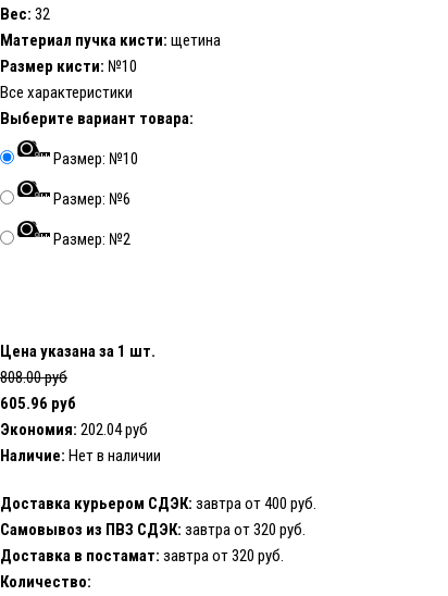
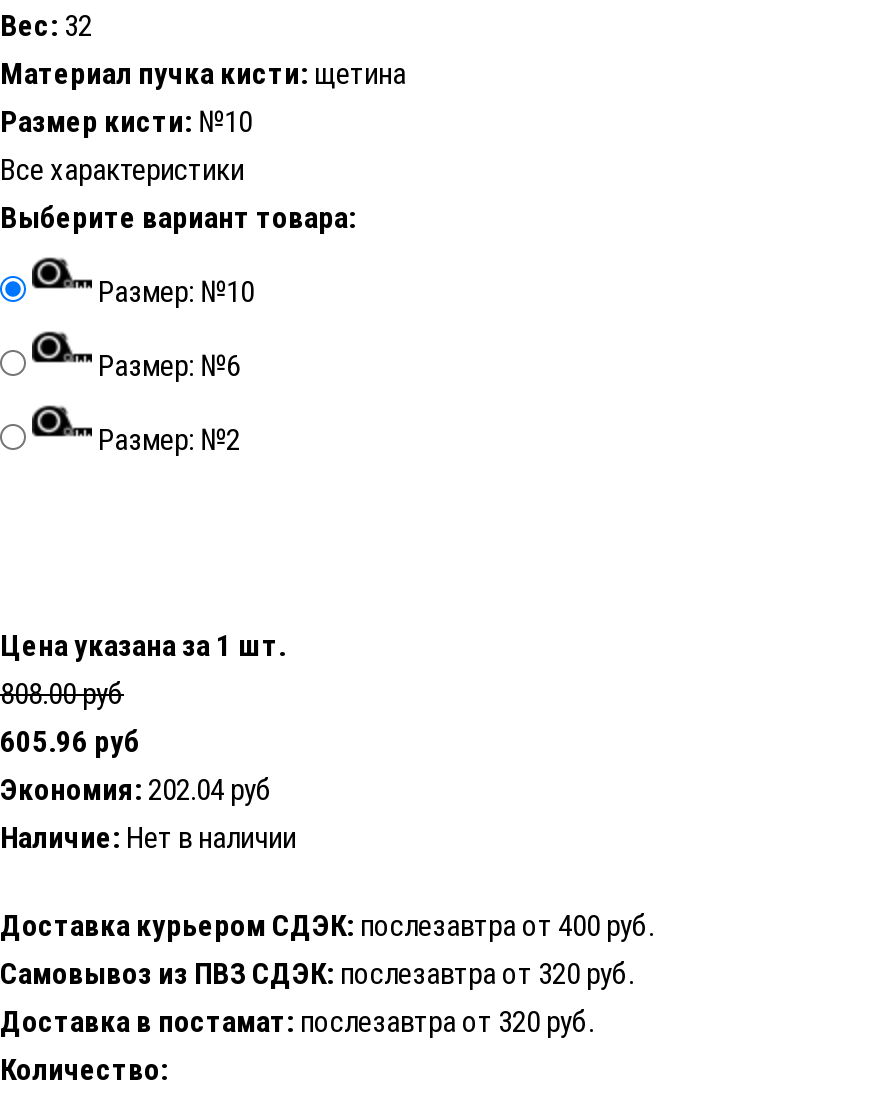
- Доставка курьером СДЭК: завтра от 400 руб.
+ Доставка курьером СДЭК: послезавтра от 400 руб.

- Самовывоз из ПВЗ СДЭК: завтра от 320 руб.
+ Самовывоз из ПВЗ СДЭК: послезавтра от 320 руб.

- Доставка в постамат: завтра от 320 руб.
+ Доставка в постамат: послезавтра от 320 руб.
